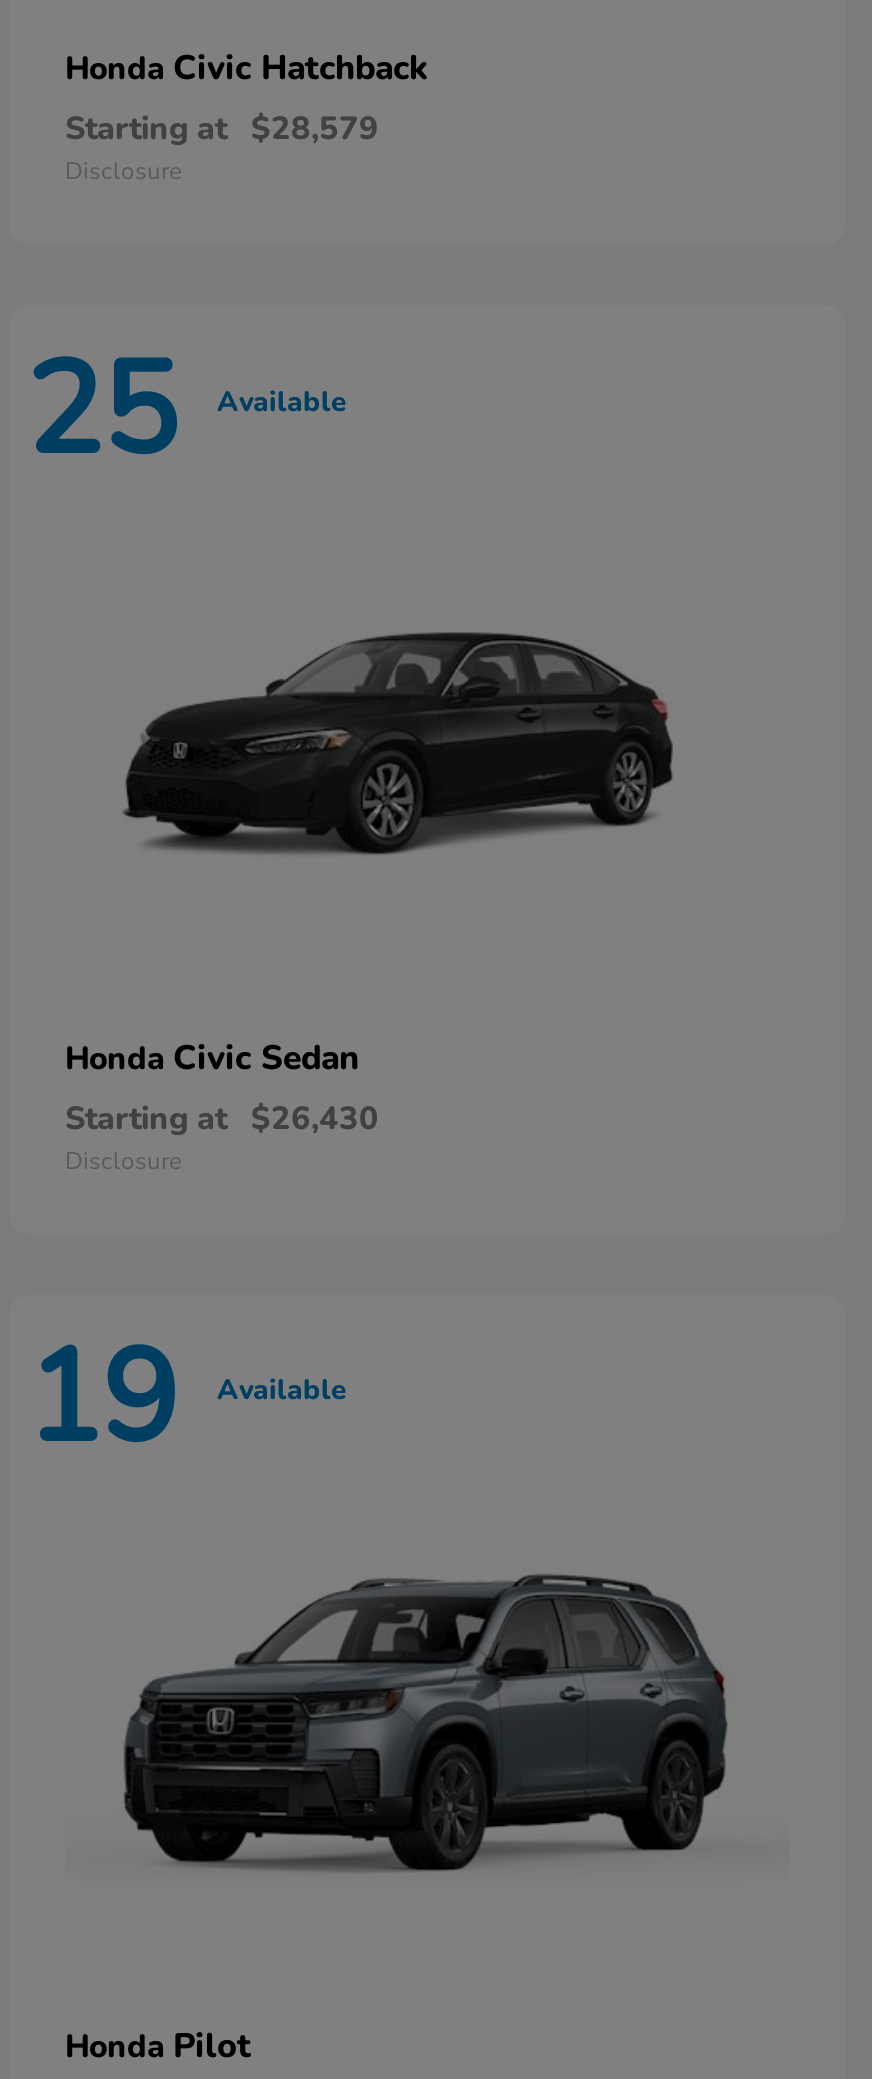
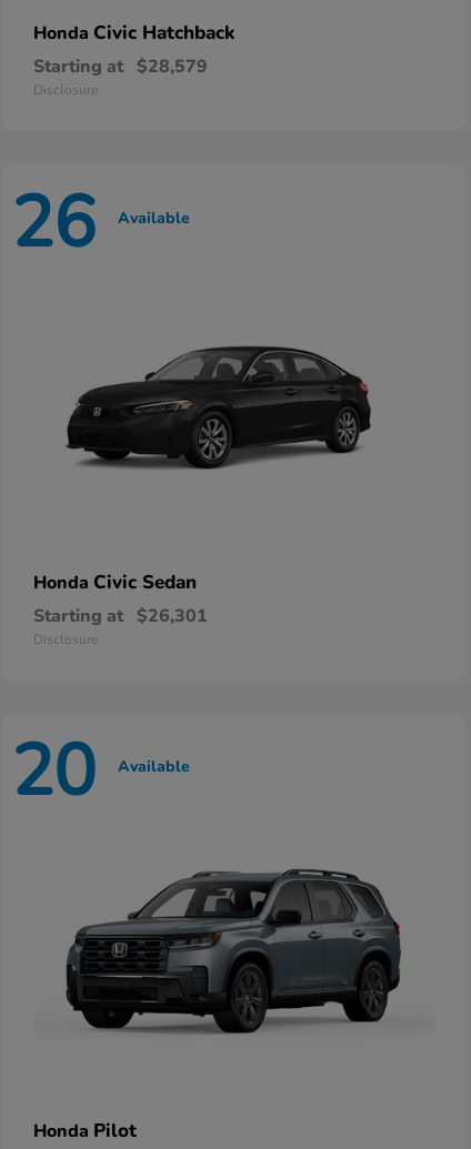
- 25 Available
+ 26 Available

- Starting at $26,430
+ Starting at $26,301

- 19 Available
+ 20 Available
